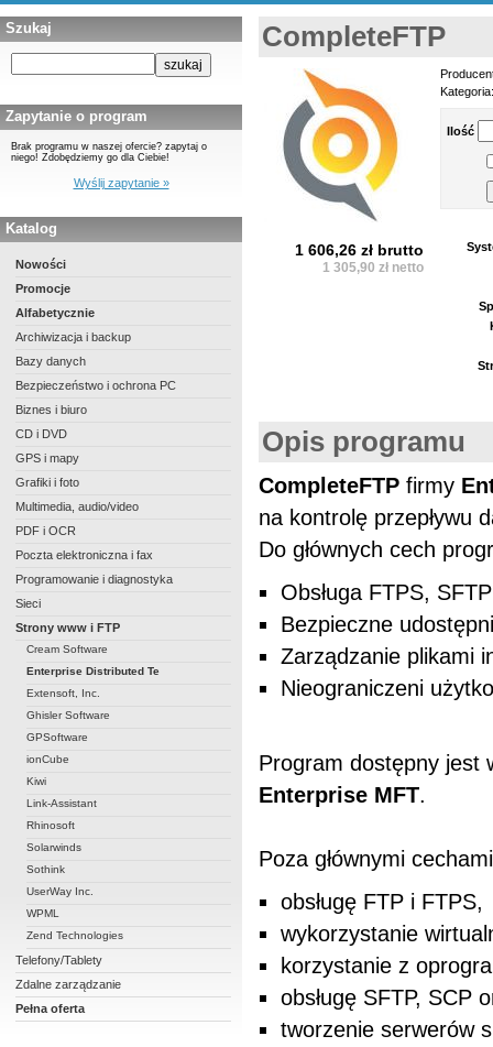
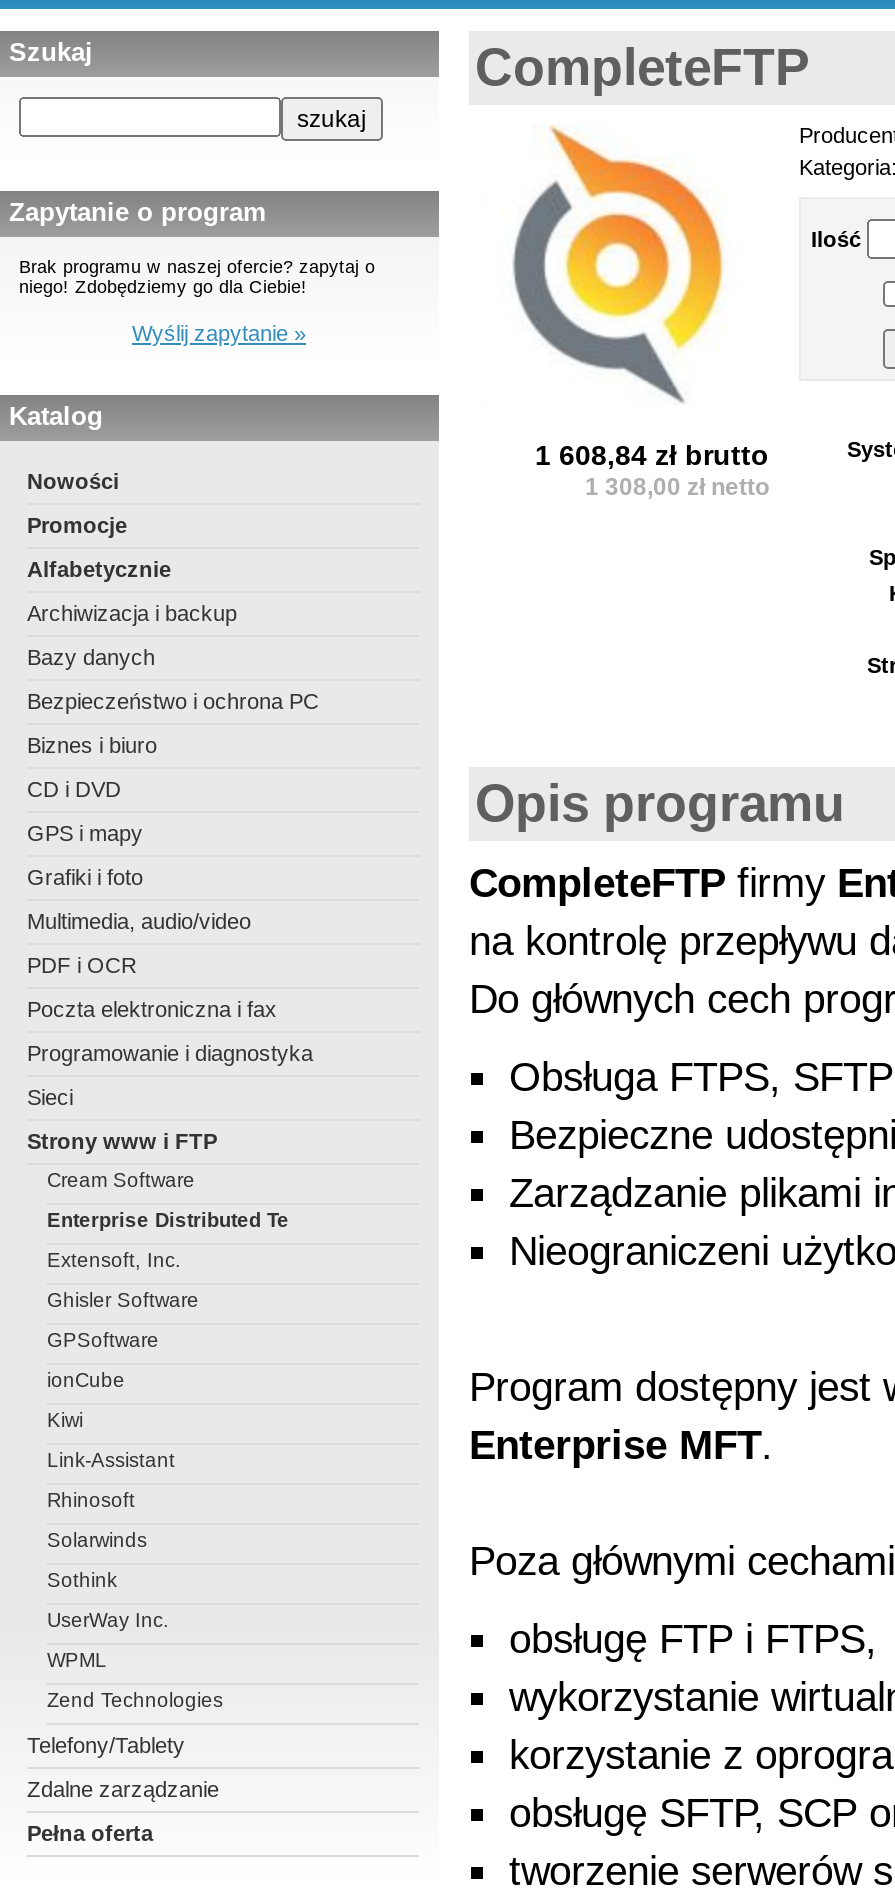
- 1 606,26 zł brutto
+ 1 608,84 zł brutto

- 1 305,90 zł netto
+ 1 308,00 zł netto
